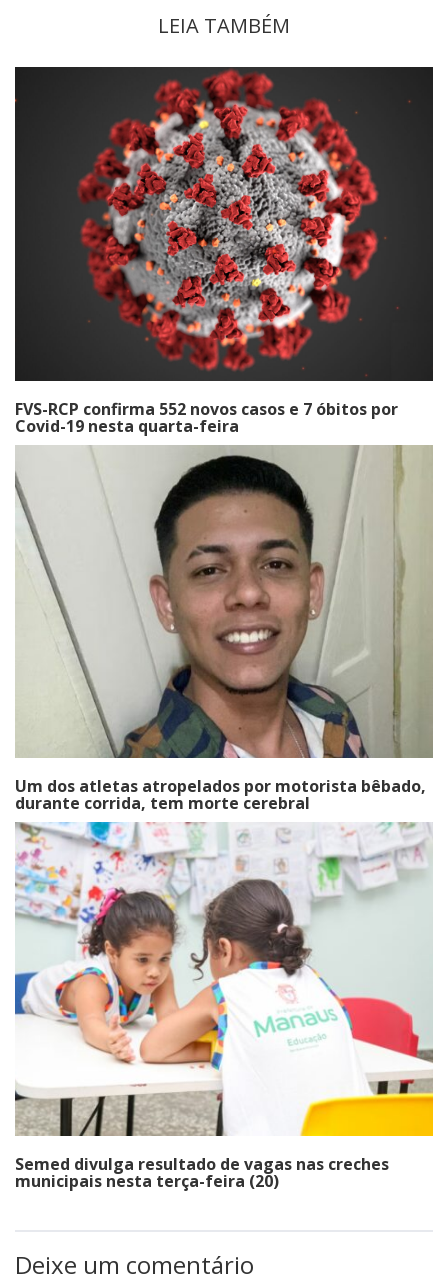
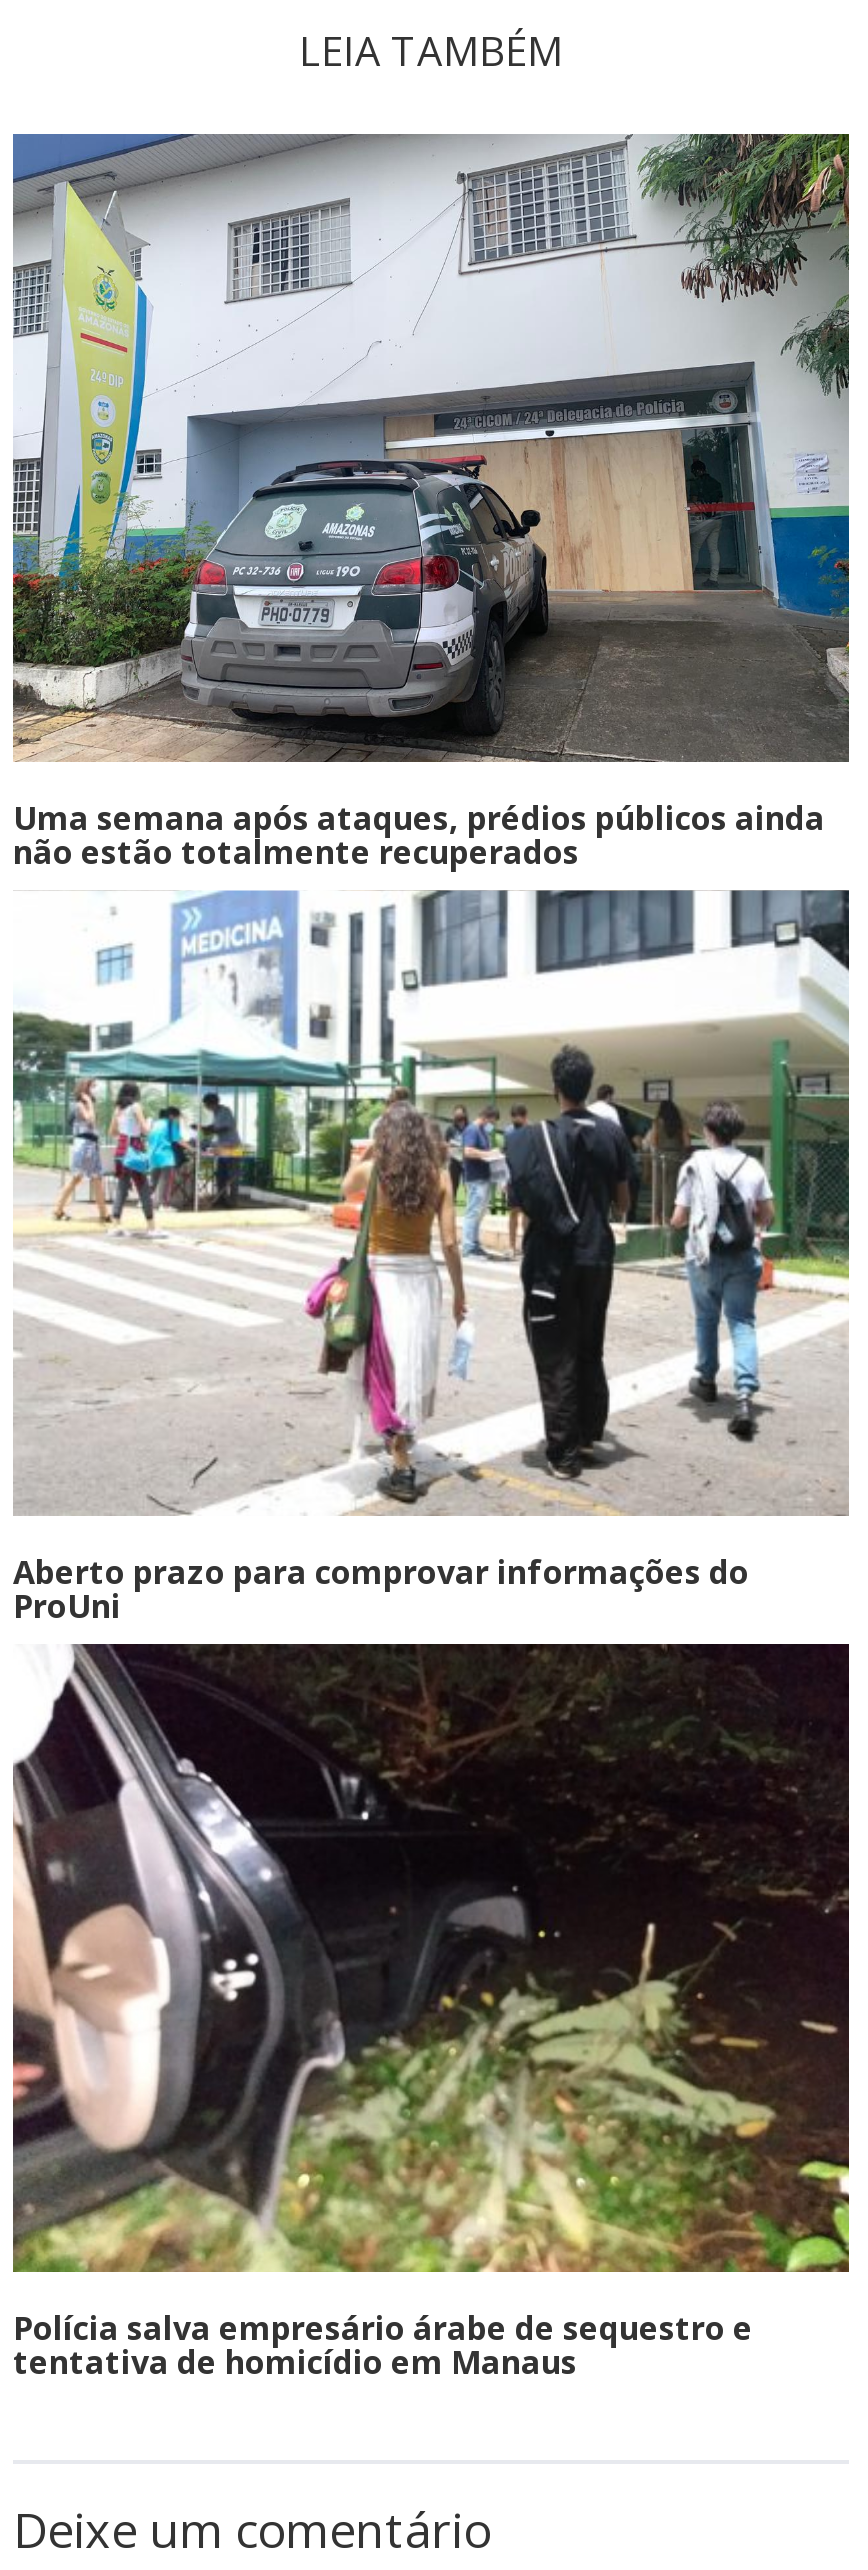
- [image]
- FVS-RCP confirma 552 novos casos e 7 óbitos por
- Covid-19 nesta quarta-feira
+ [image]
+ Uma semana após ataques, prédios públicos ainda
+ não estão totalmente recuperados

- [image]
- Um dos atletas atropelados por motorista bêbado,
- durante corrida, tem morte cerebral
+ [image]
+ Aberto prazo para comprovar informações do
+ ProUni

- [image]
- Semed divulga resultado de vagas nas creches
- municipais nesta terça-feira (20)
+ [image]
+ Polícia salva empresário árabe de sequestro e
+ tentativa de homicídio em Manaus
